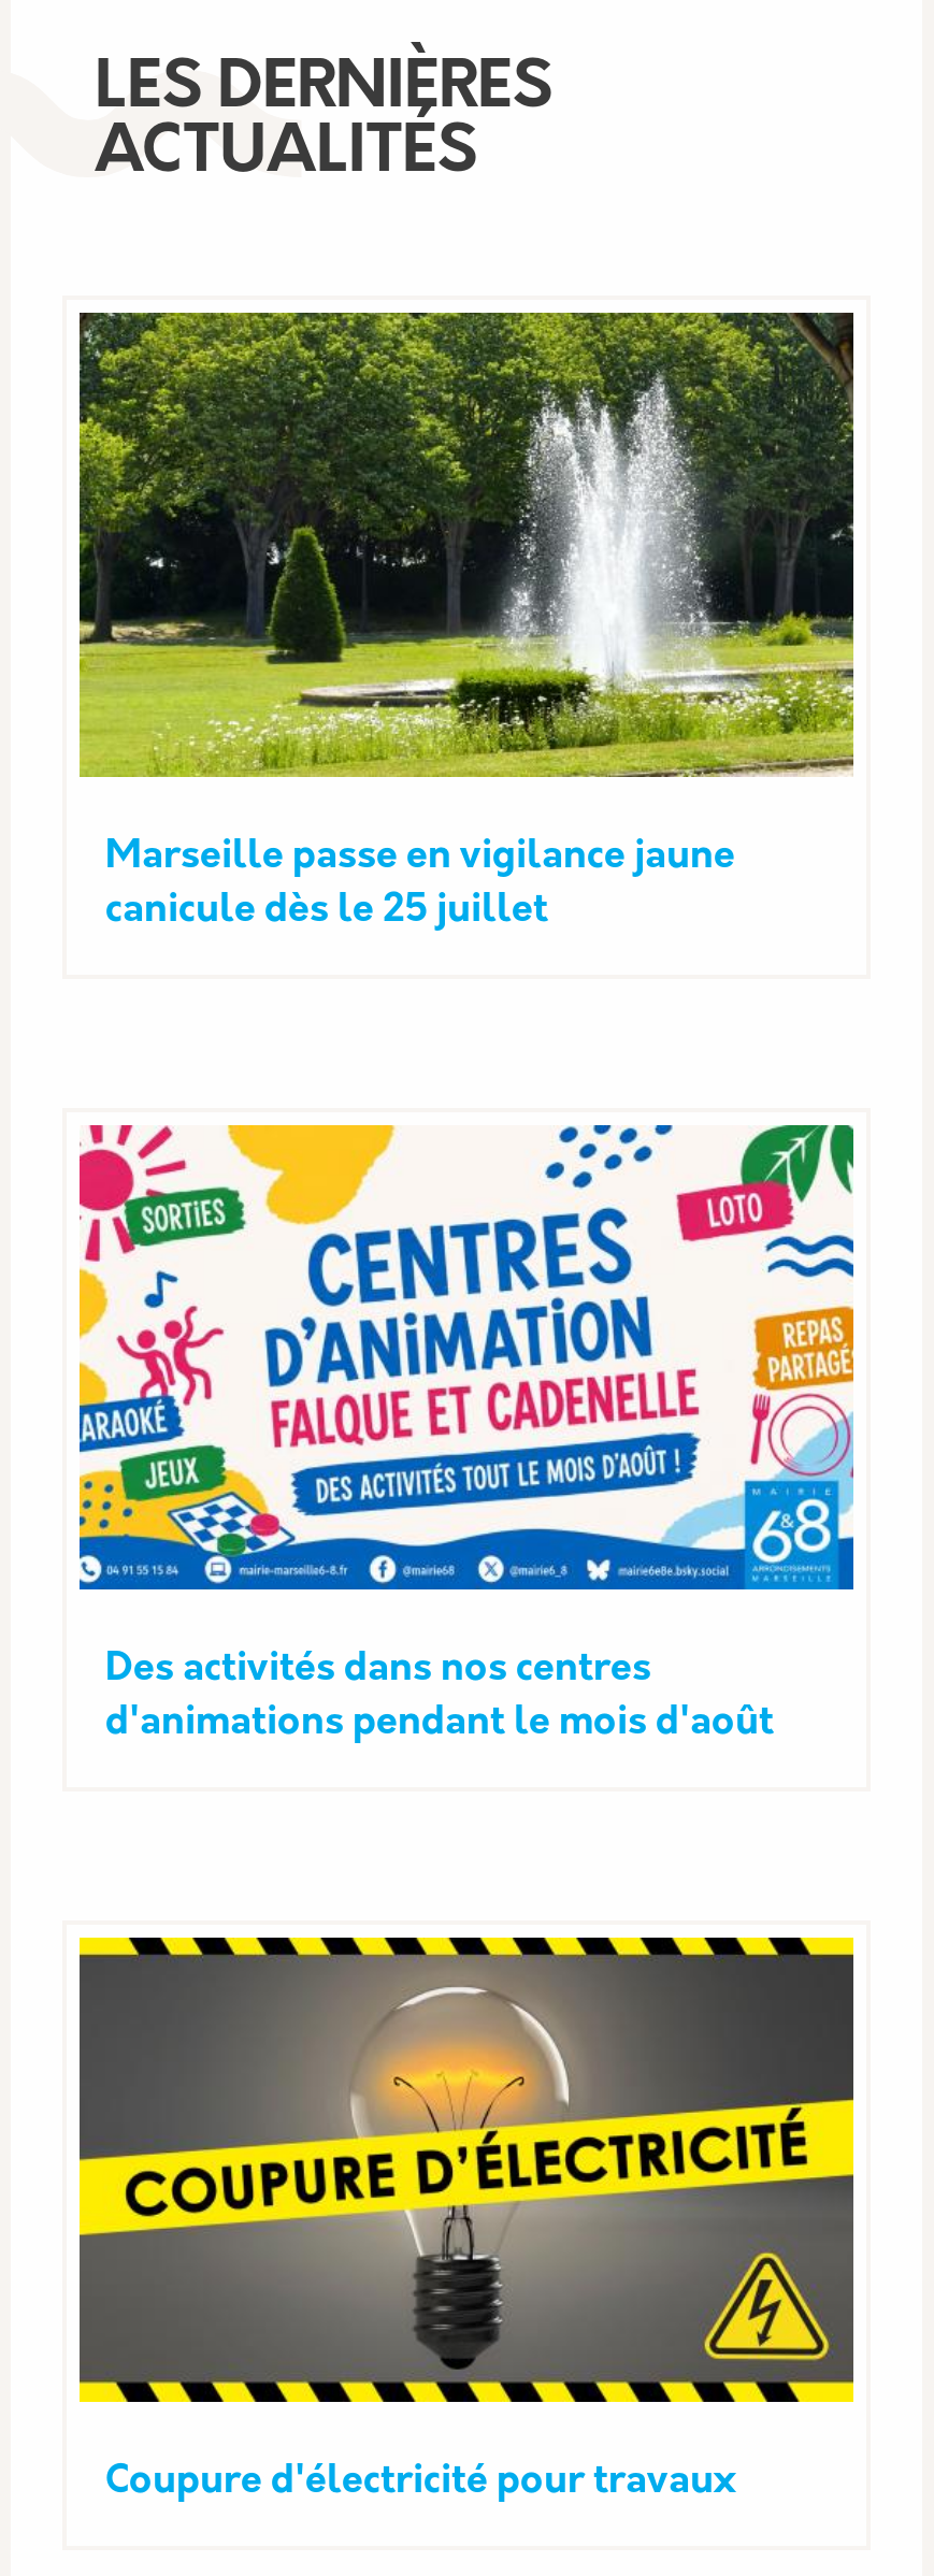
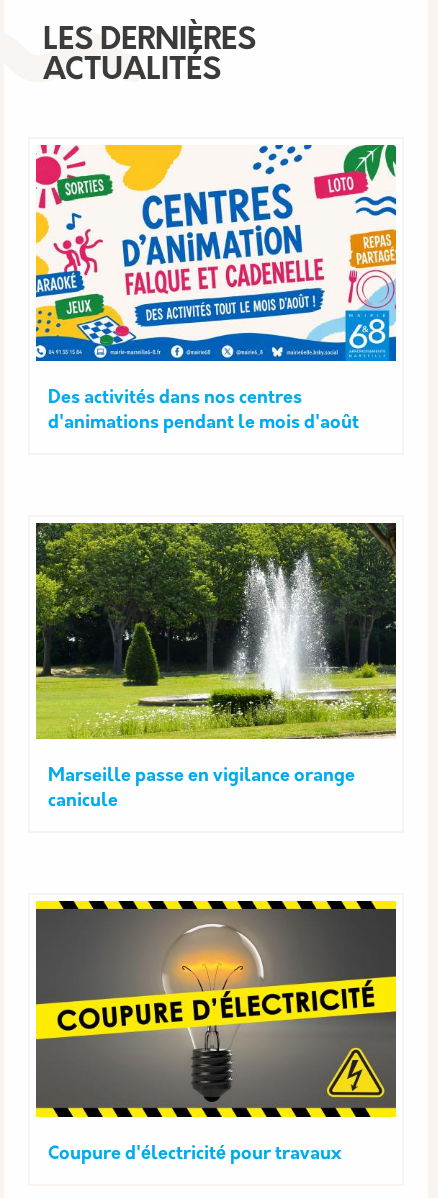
moved down: [image]

- Marseille passe en vigilance jaune
- canicule dès le 25 juillet

moved up: [image] | Des activités dans nos centres | d'animations pendant le mois d'août

+ Marseille passe en vigilance orange
+ canicule
